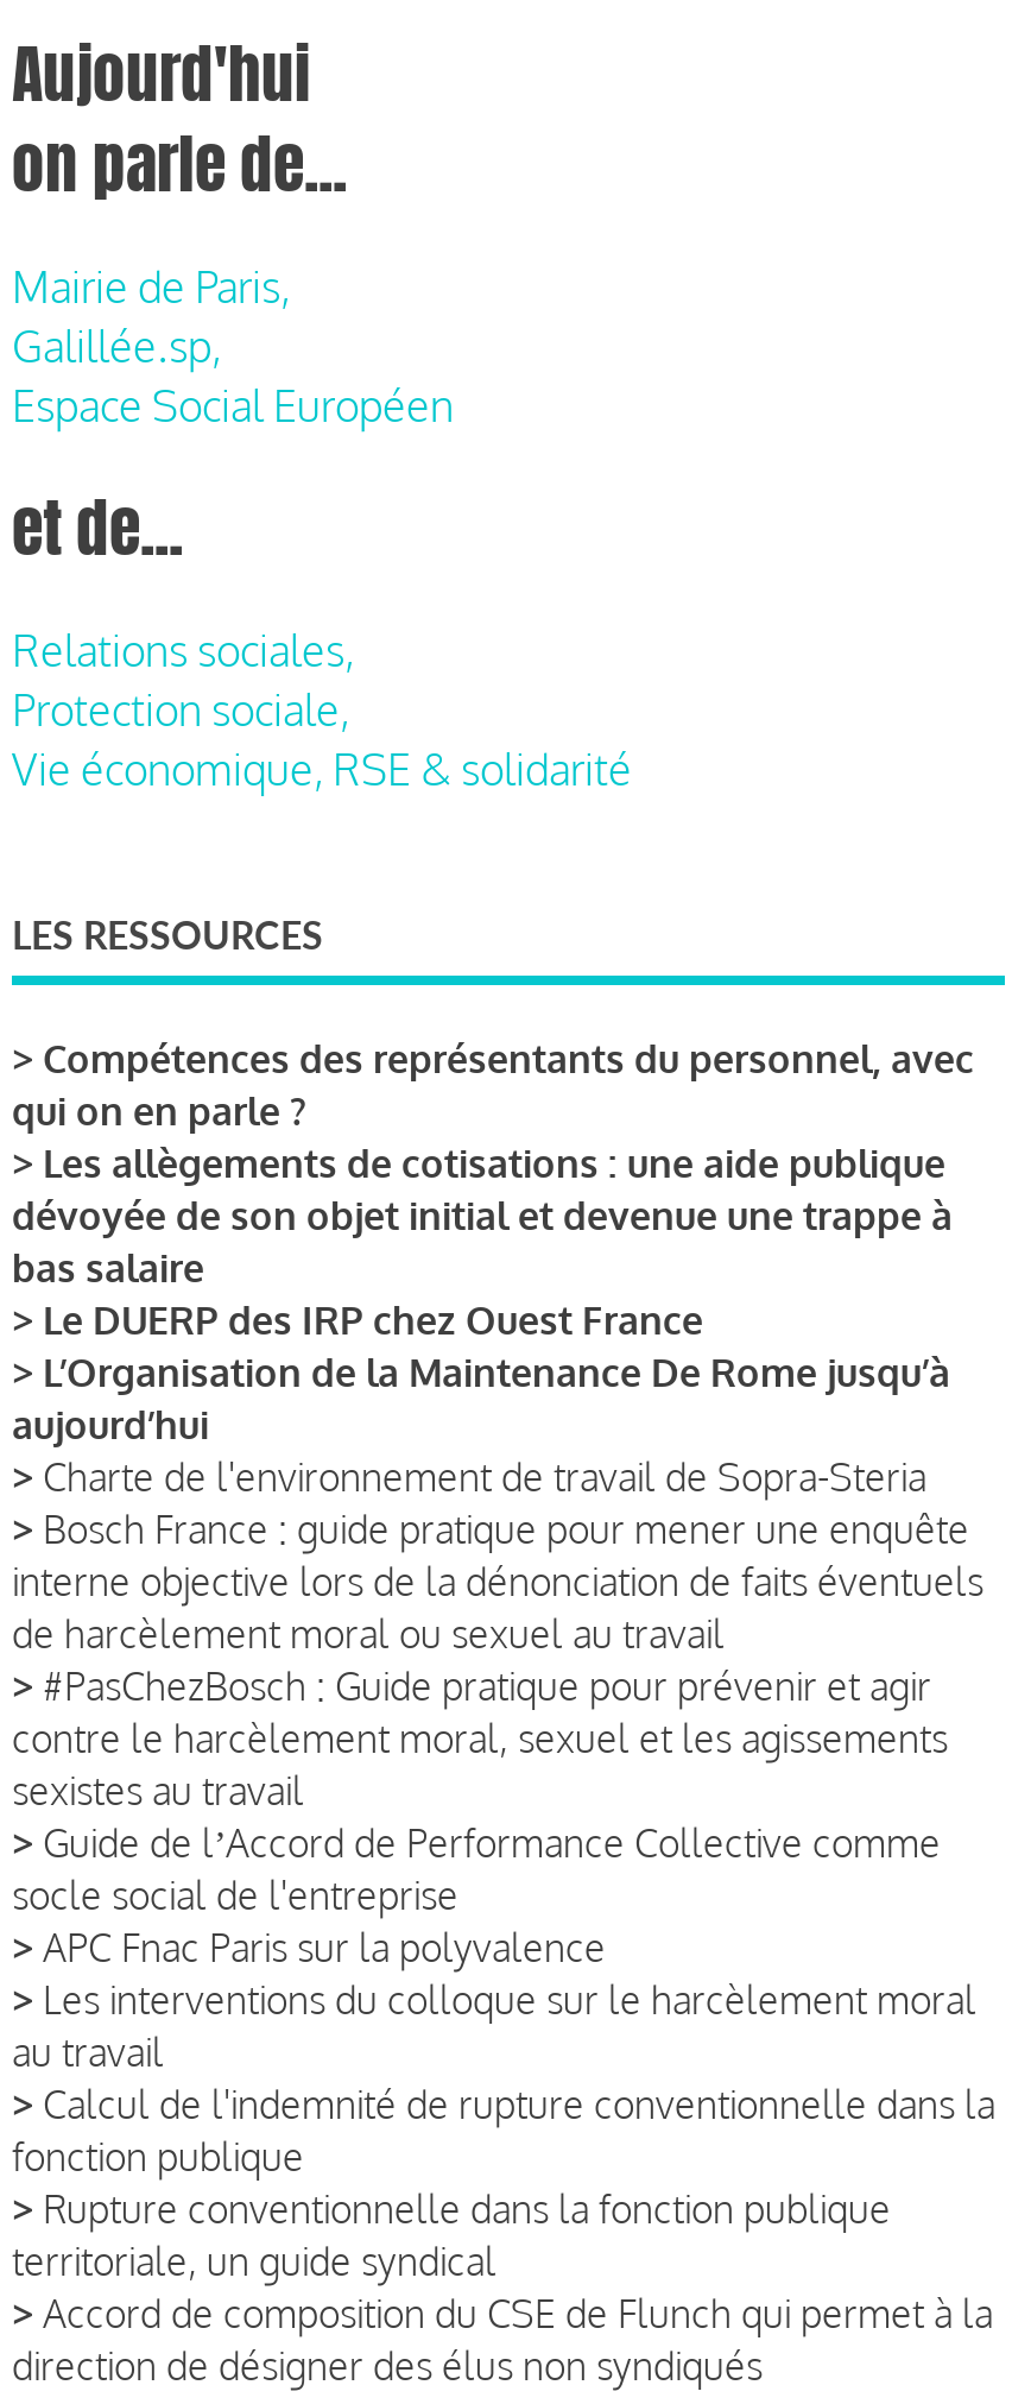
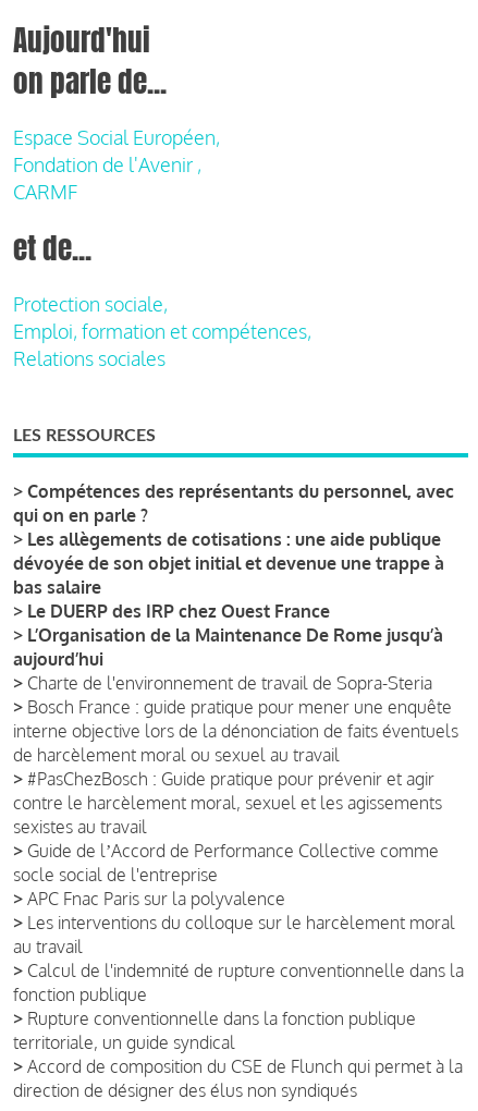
- Mairie de Paris,
- Galillée.sp,
- Espace Social Européen
+ Espace Social Européen,
+ Fondation de l'Avenir ,
+ CARMF

- Relations sociales,

moved up: Protection sociale,

- Vie économique, RSE & solidarité
+ Emploi, formation et compétences,
+ Relations sociales
